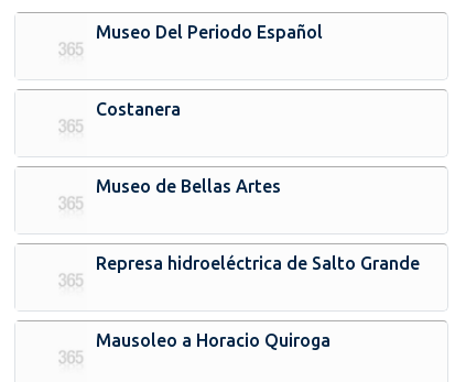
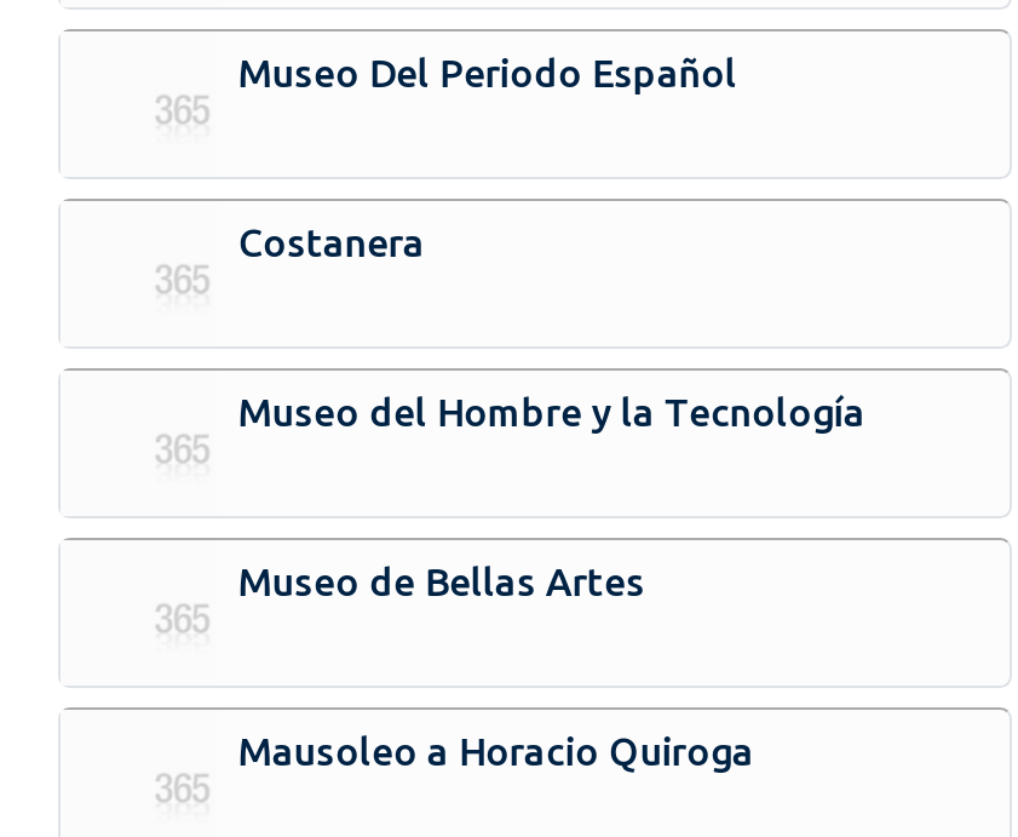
+ Museo del Hombre y la Tecnología

moved down: Museo de Bellas Artes

- Represa hidroeléctrica de Salto Grande
